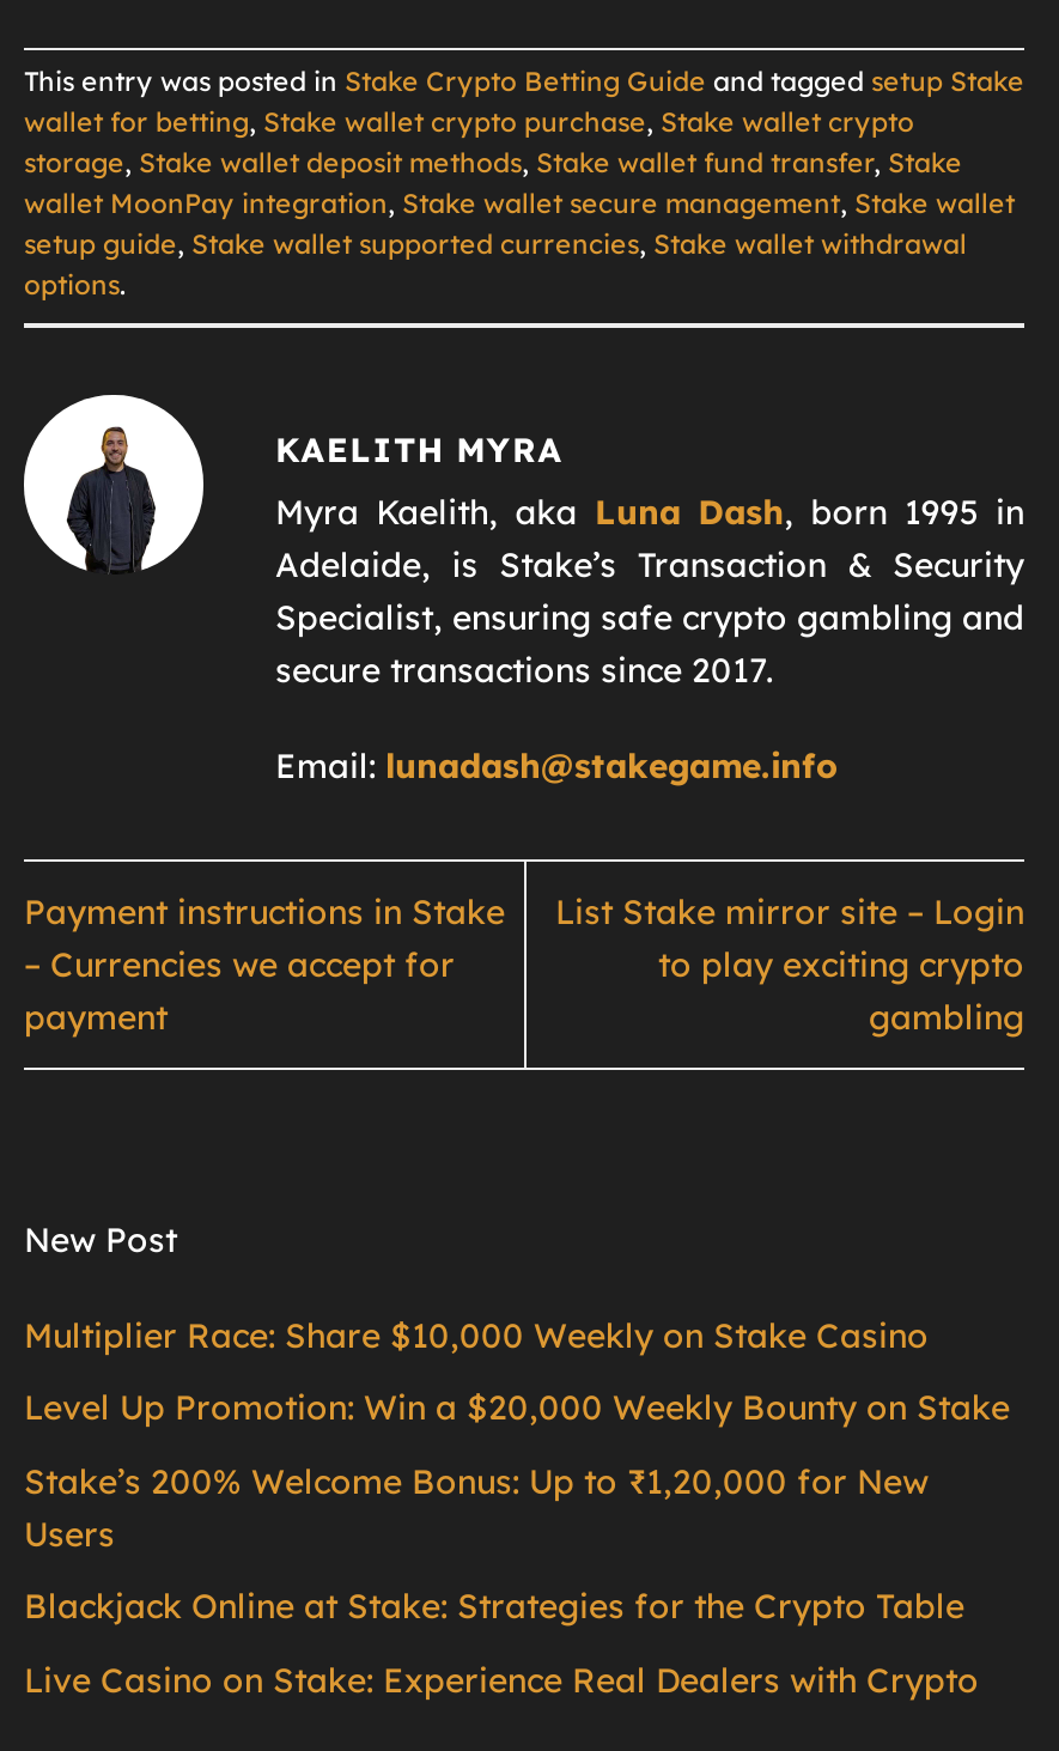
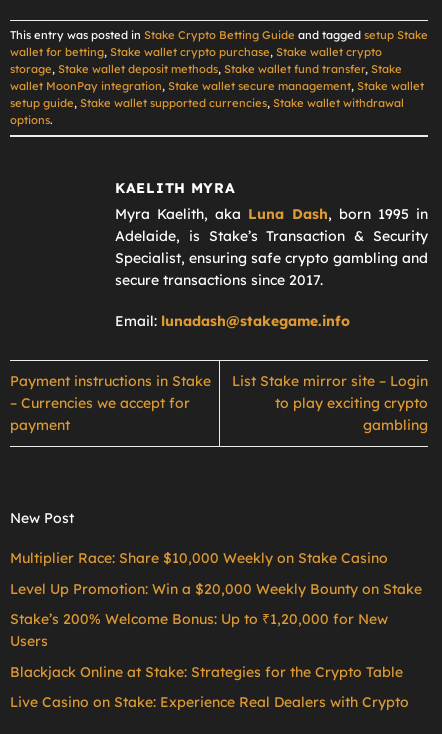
- [image]
